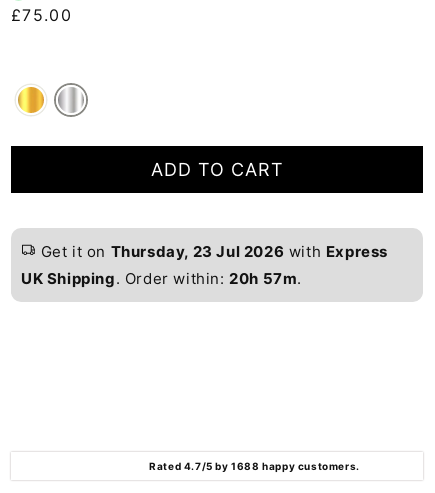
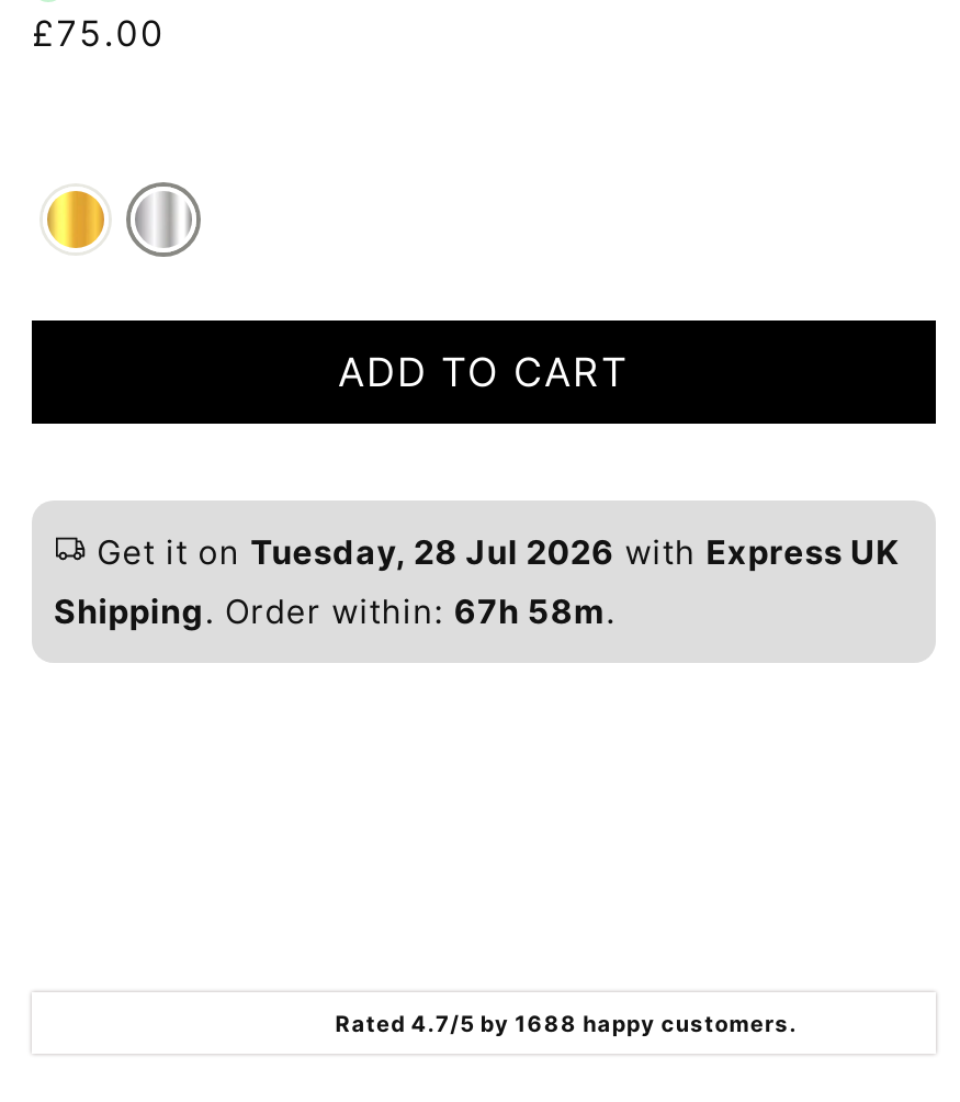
- Get it on Thursday, 23 Jul 2026 with Express
- UK Shipping. Order within: 20h 57m.
+ Get it on Tuesday, 28 Jul 2026 with Express UK
+ Shipping. Order within: 67h 58m.
